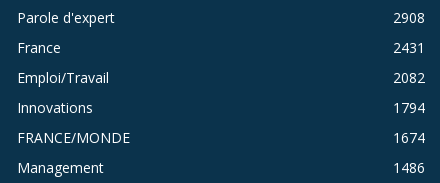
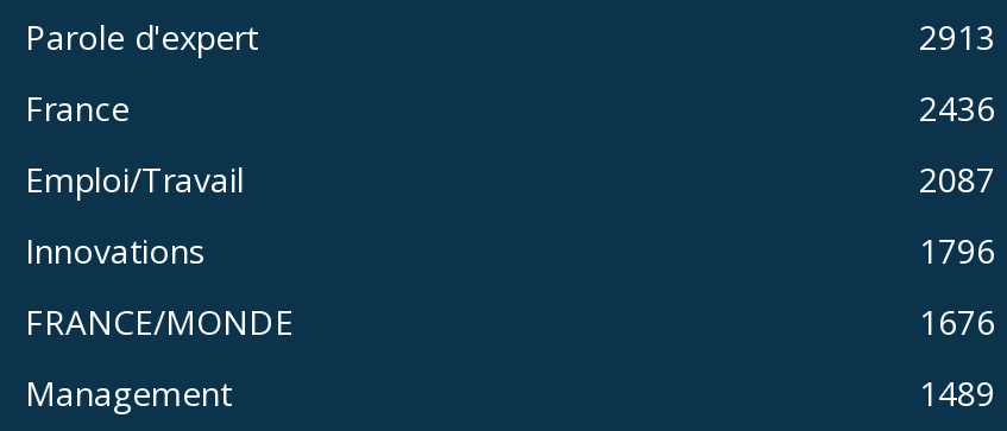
- 2908
+ 2913

- 2431
+ 2436

- 2082
+ 2087

- 1794
+ 1796

- 1674
+ 1676

- 1486
+ 1489
